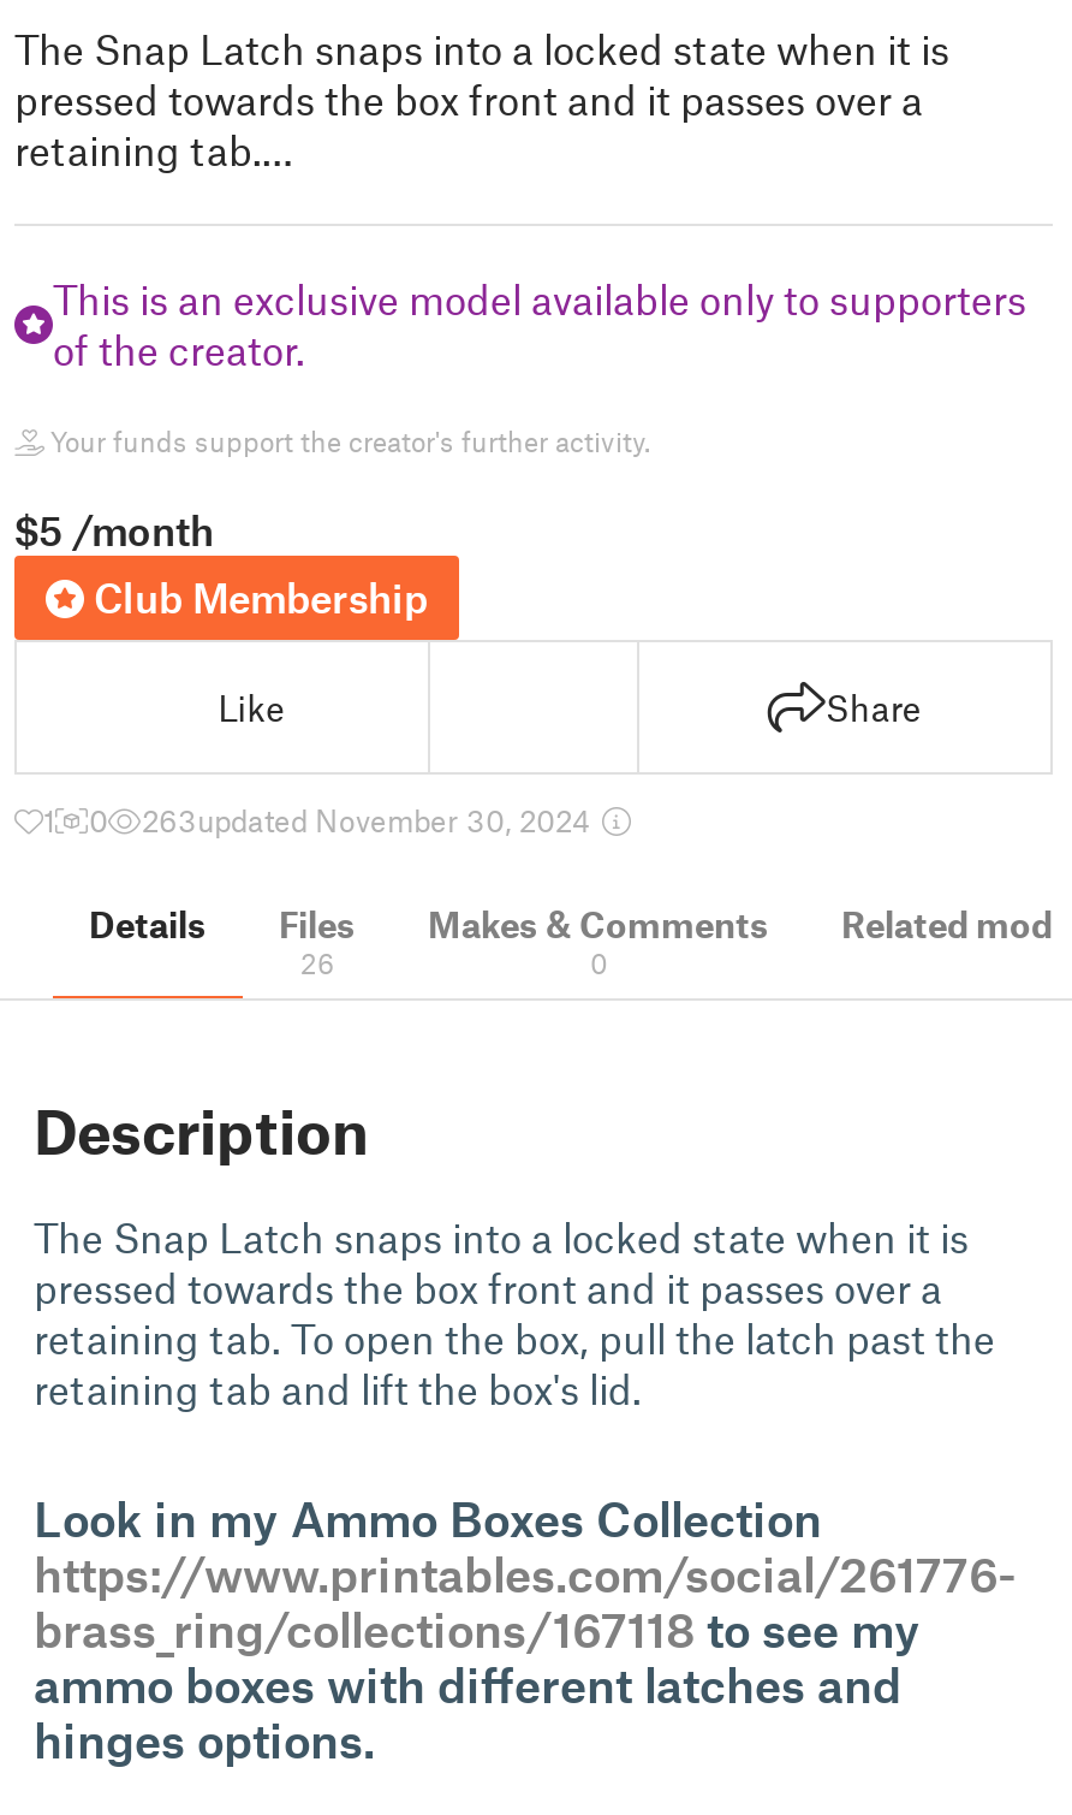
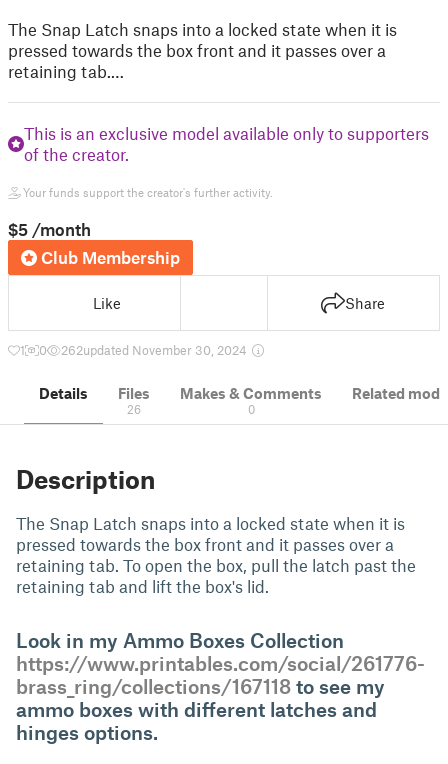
- 263updated November 30, 2024
+ 262updated November 30, 2024
